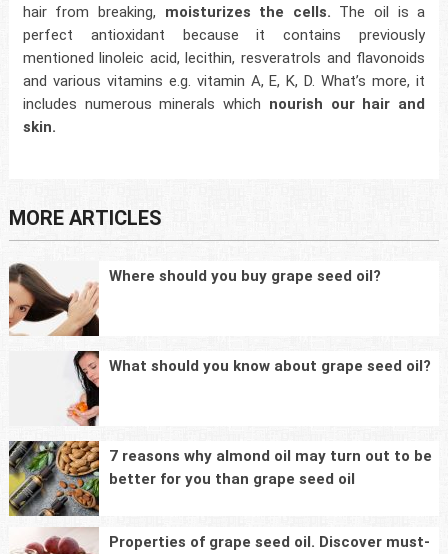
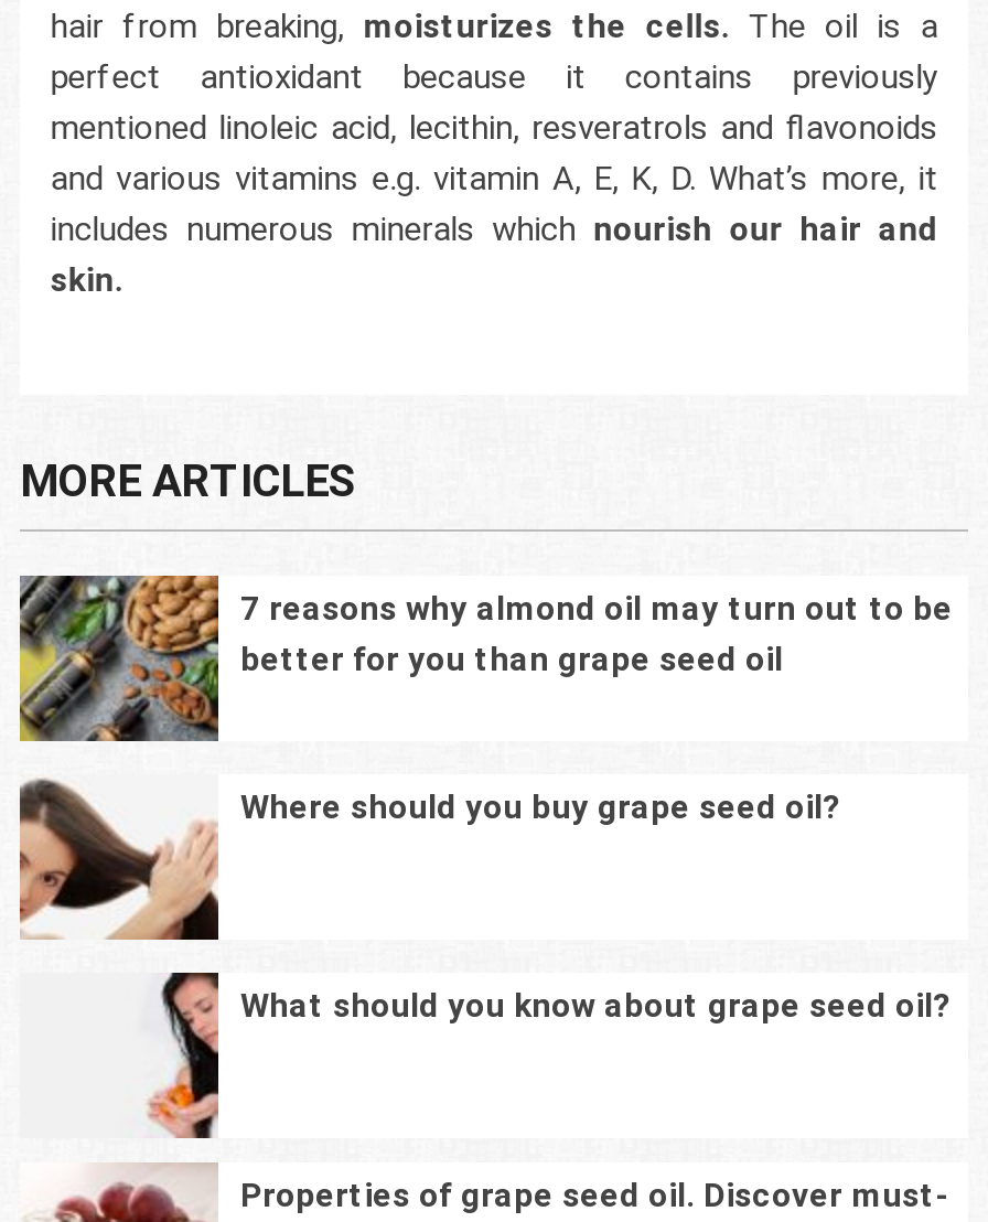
moved down: [image] | Where should you buy grape seed oil? | What should you know about grape seed oil?

moved up: [image] | 7 reasons why almond oil may turn out to be | better for you than grape seed oil
